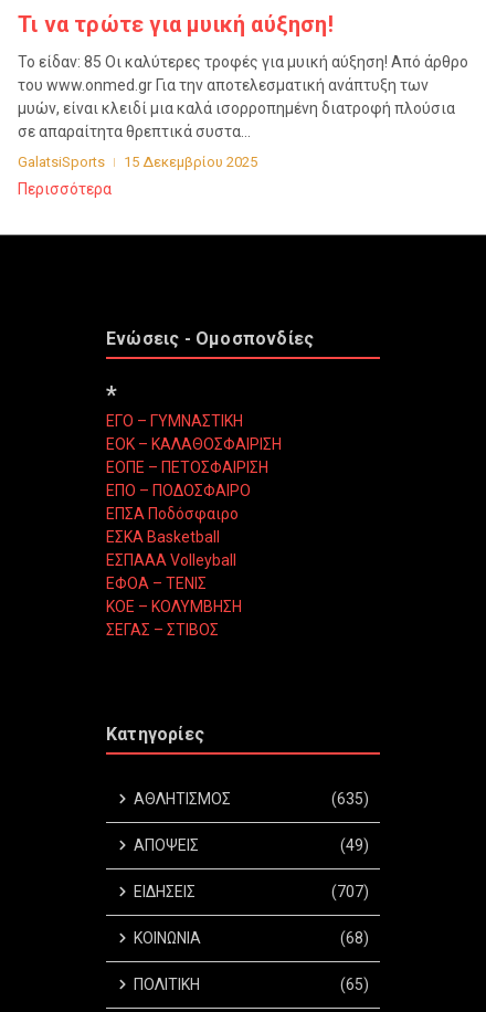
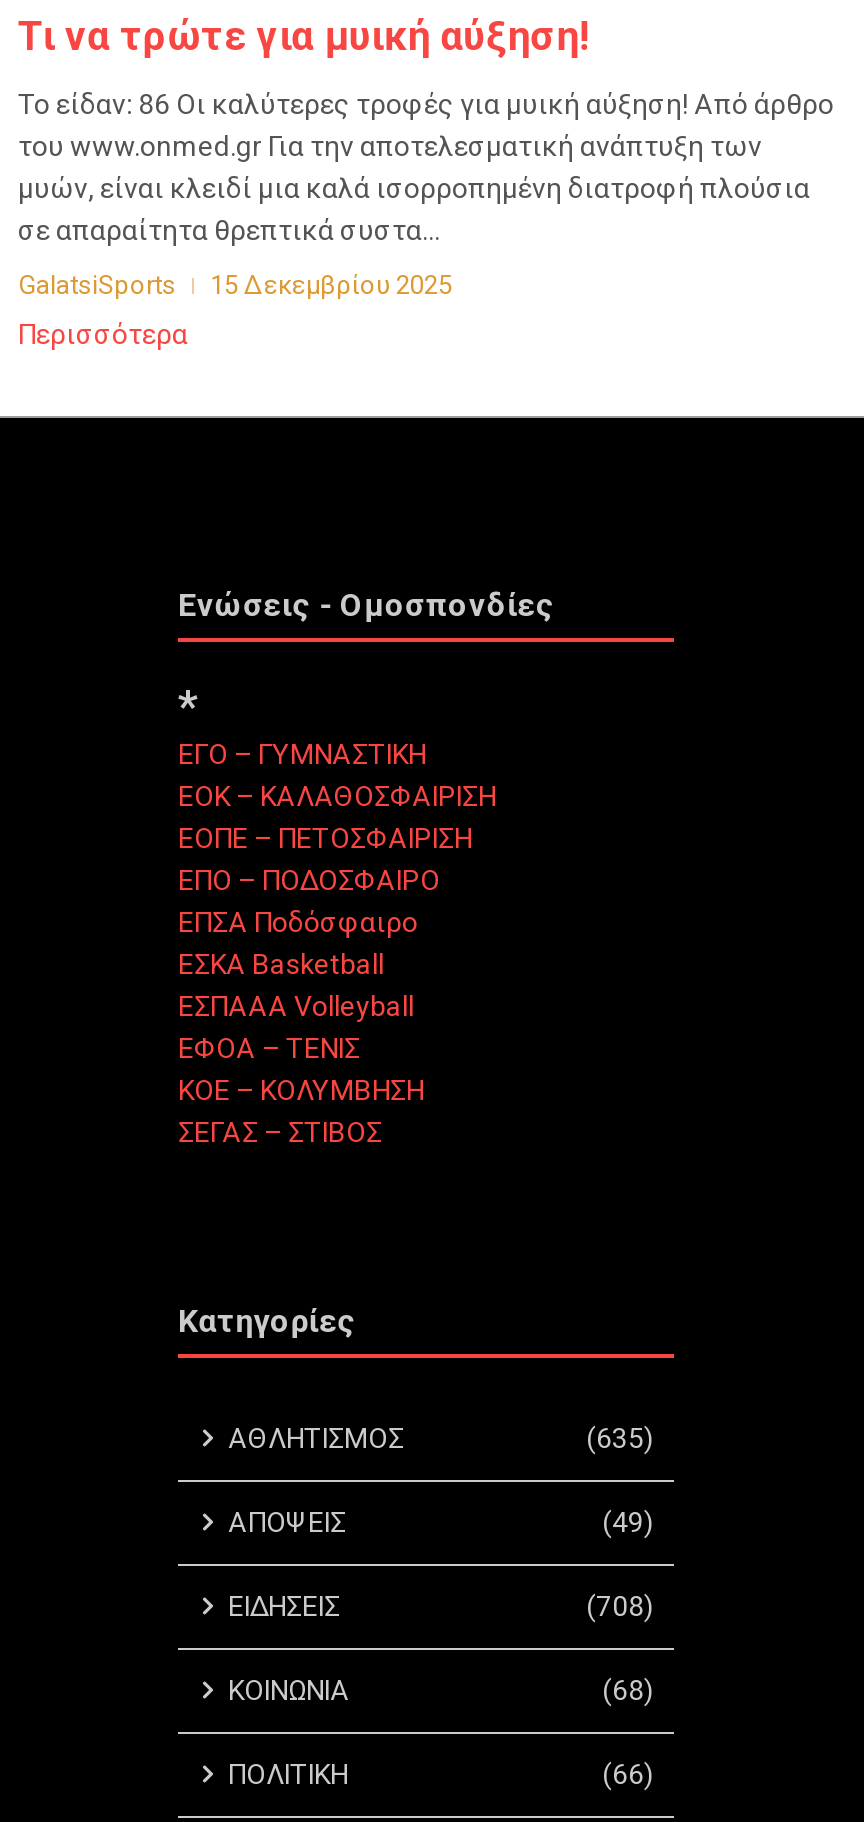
- Το είδαν: 85 Οι καλύτερες τροφές για μυική αύξηση! Από άρθρο
+ Το είδαν: 86 Οι καλύτερες τροφές για μυική αύξηση! Από άρθρο

- (707)
+ (708)

- (65)
+ (66)
